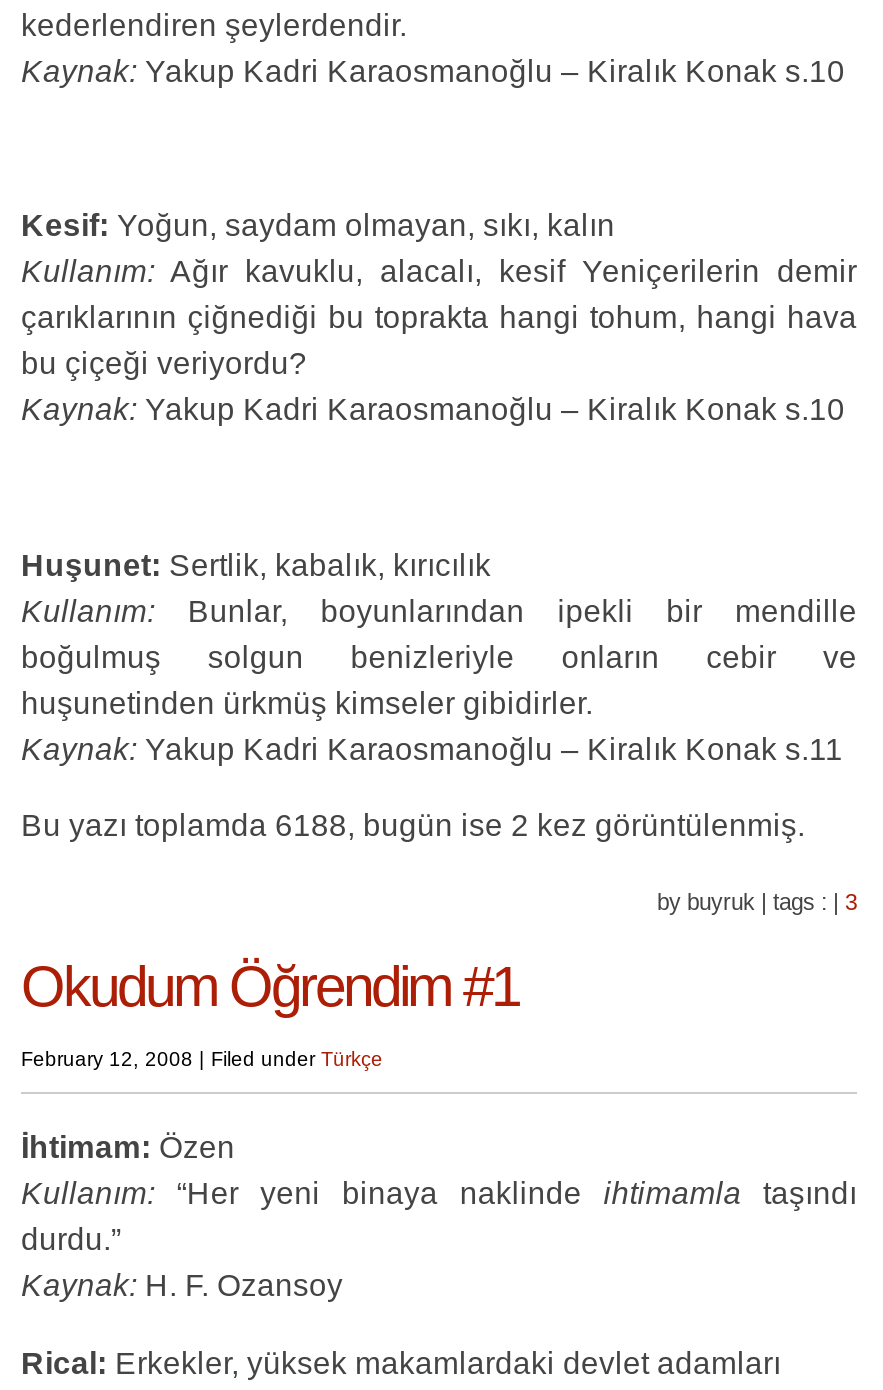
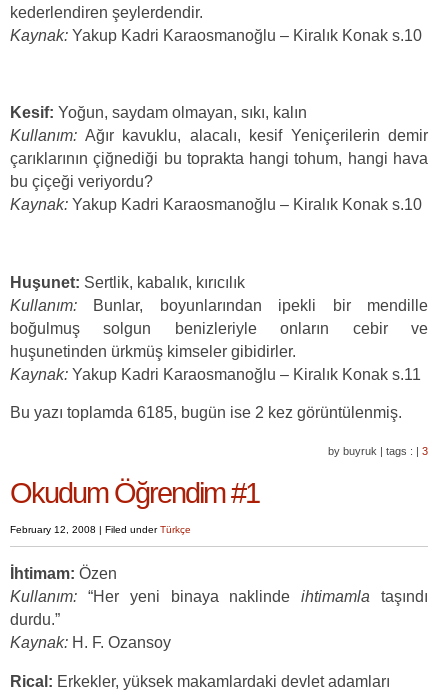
- Bu yazı toplamda 6188, bugün ise 2 kez görüntülenmiş.
+ Bu yazı toplamda 6185, bugün ise 2 kez görüntülenmiş.
